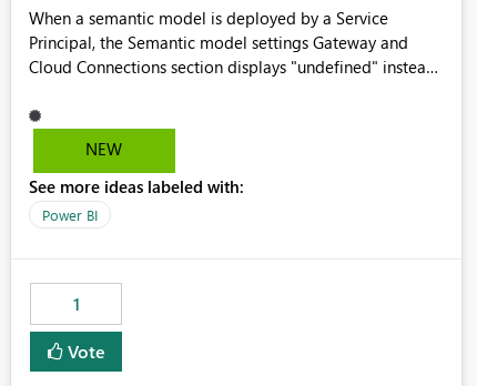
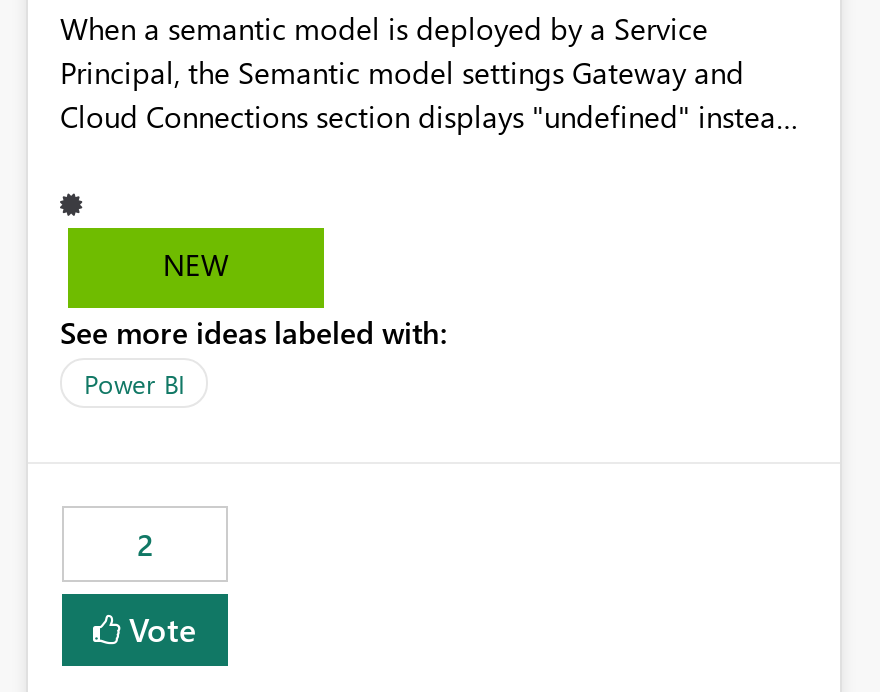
- 1
+ 2
